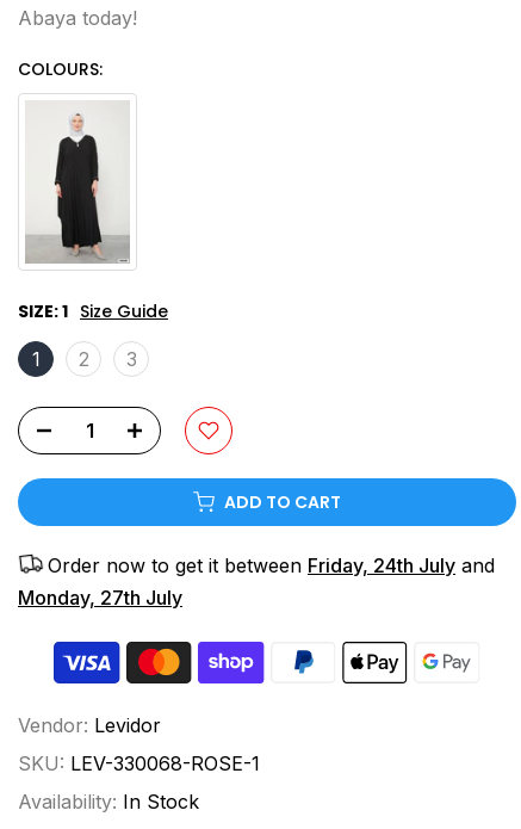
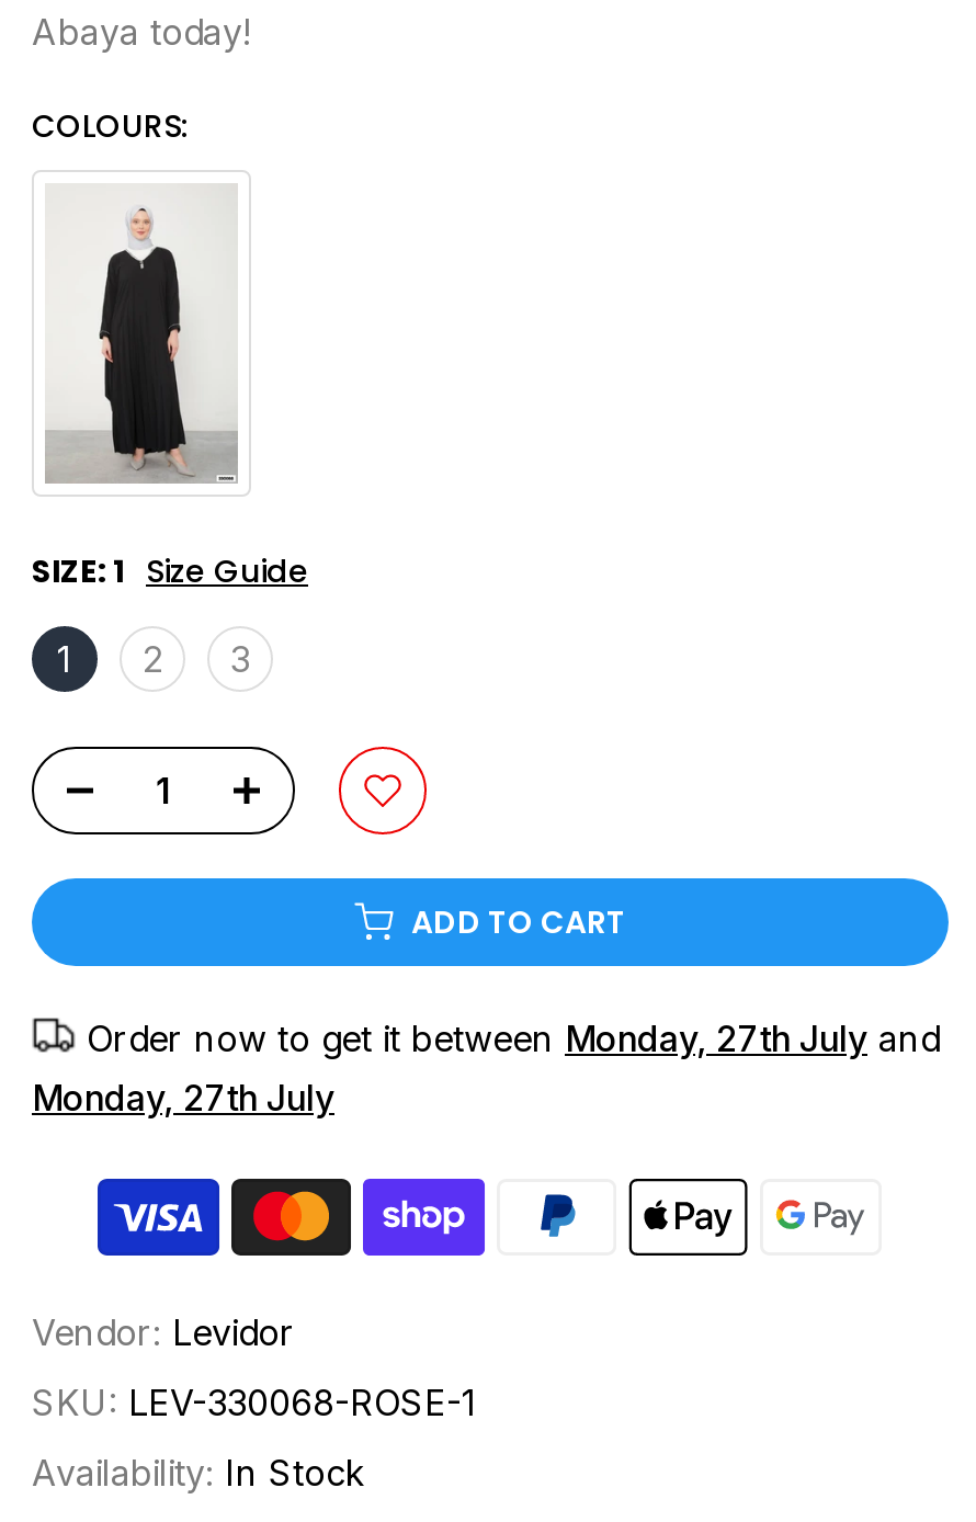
- Order now to get it between Friday, 24th July and
+ Order now to get it between Monday, 27th July and
